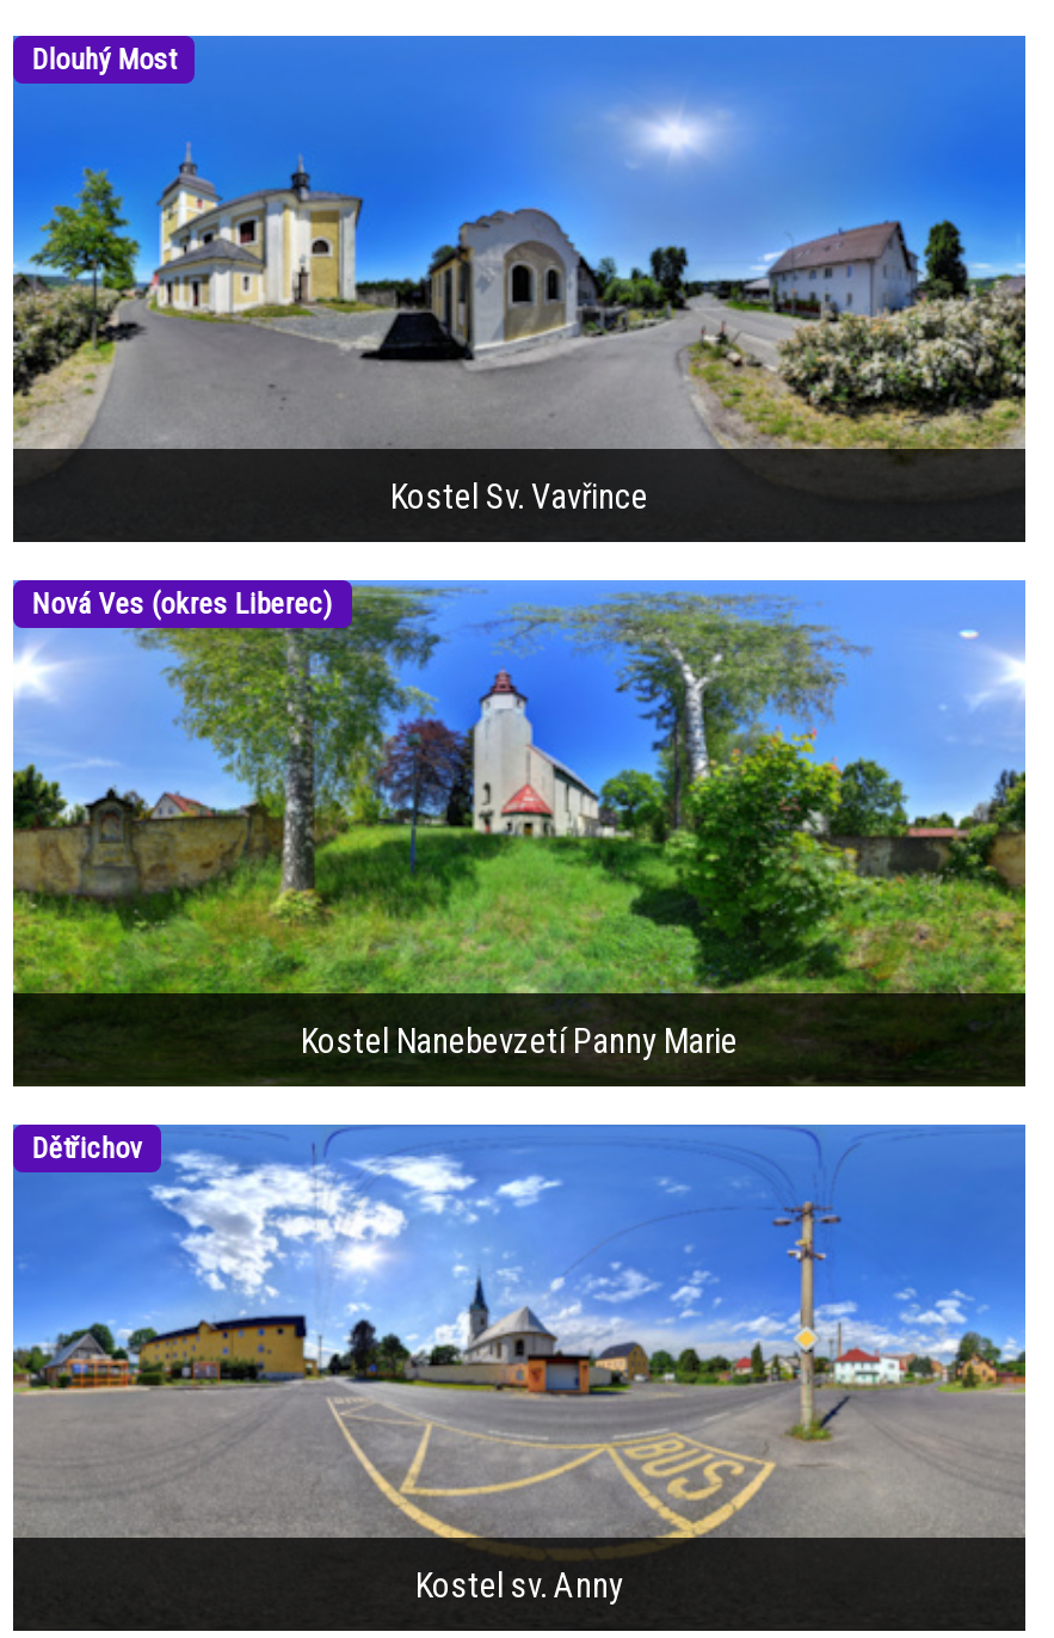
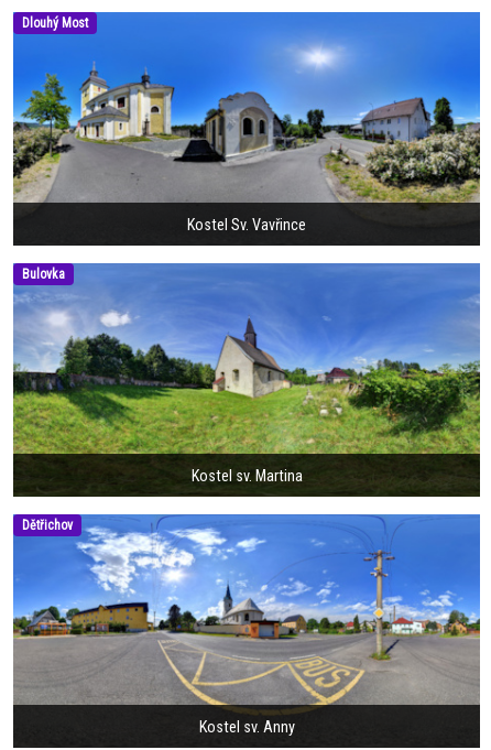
- [image]
- Nová Ves (okres Liberec)
+ [image]
+ Bulovka

- Kostel Nanebevzetí Panny Marie
+ Kostel sv. Martina
